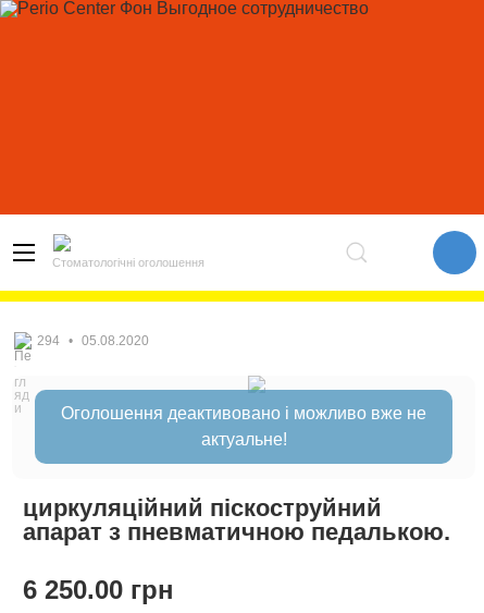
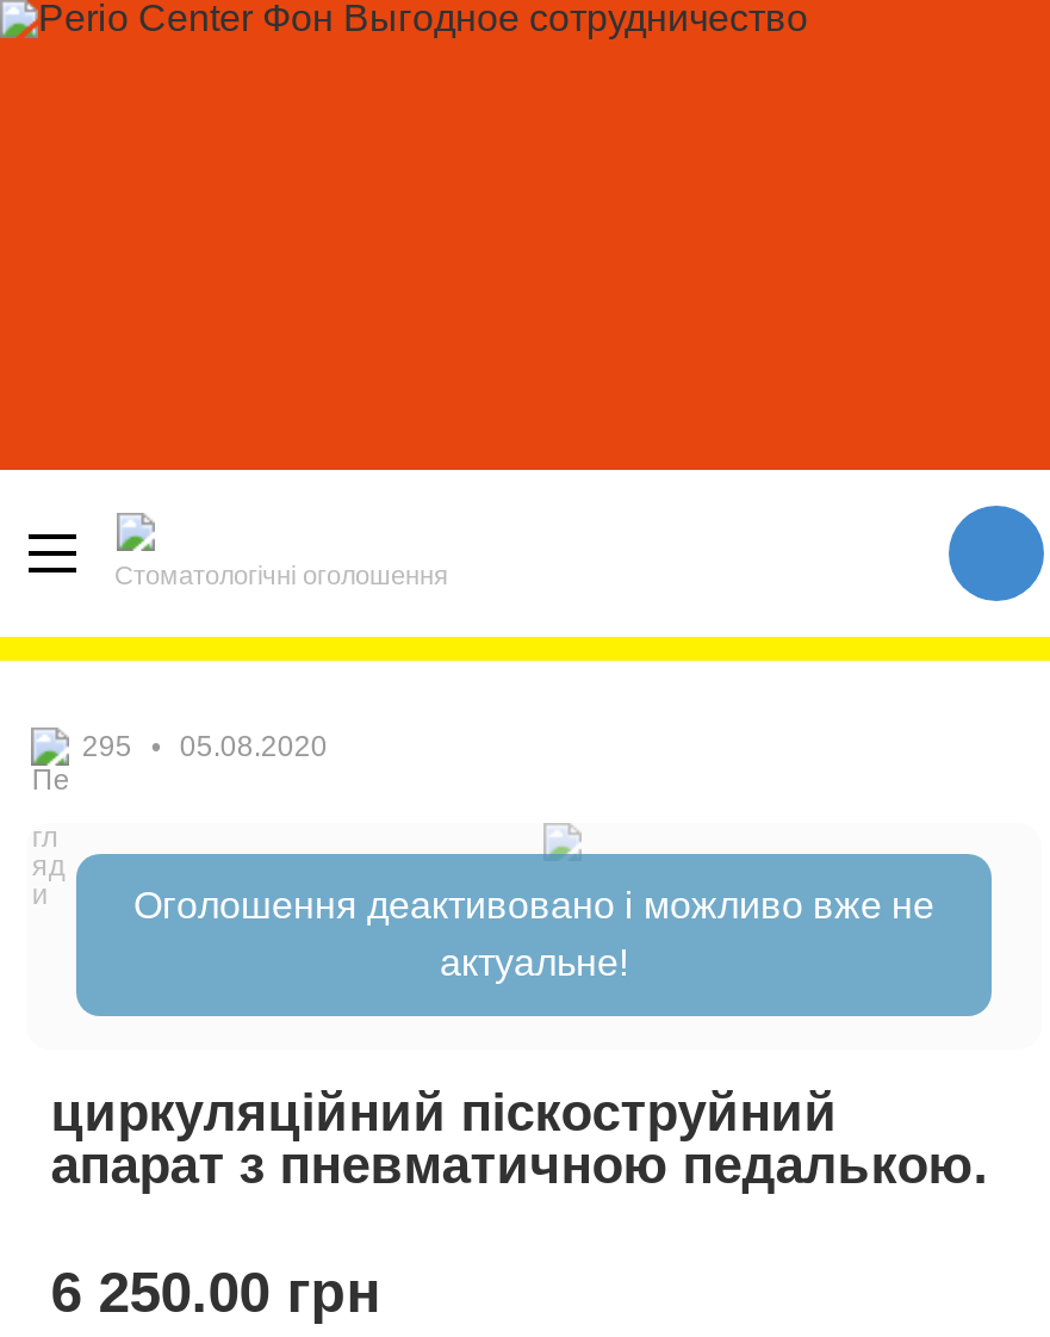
- 294 • 05.08.2020
+ 295 • 05.08.2020
